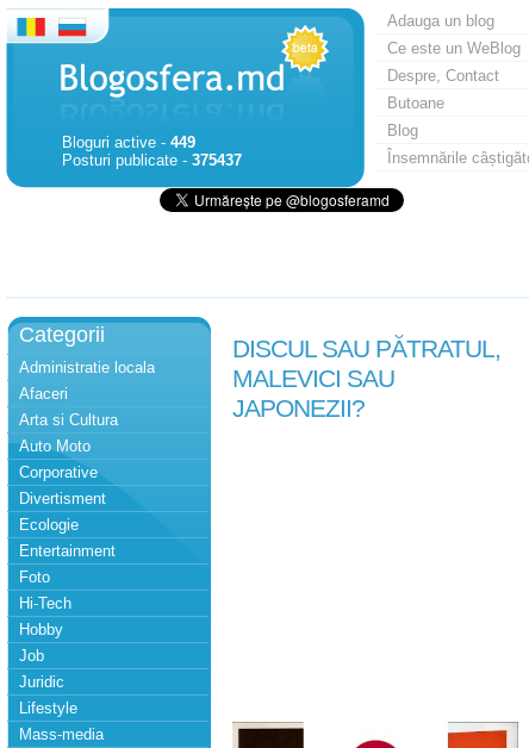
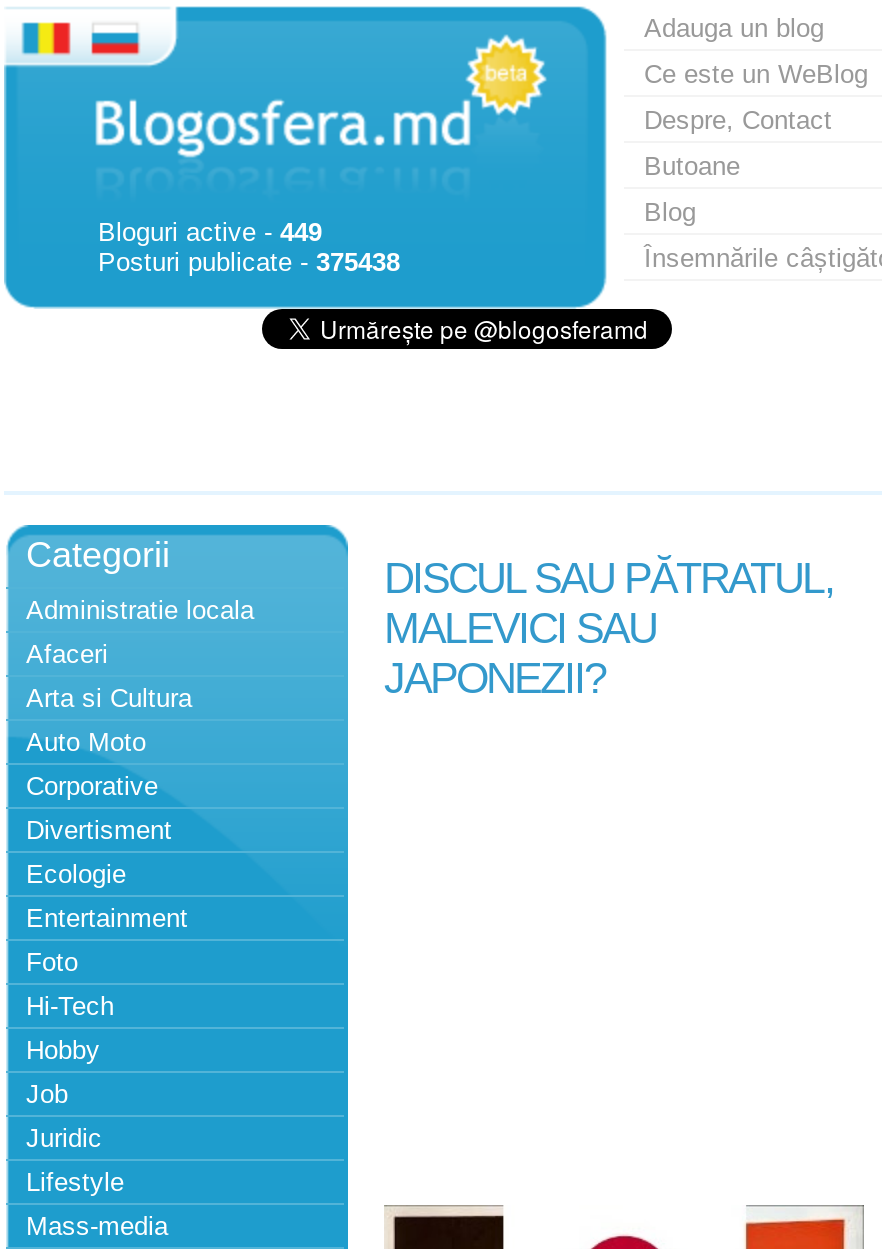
- Posturi publicate - 375437
+ Posturi publicate - 375438
